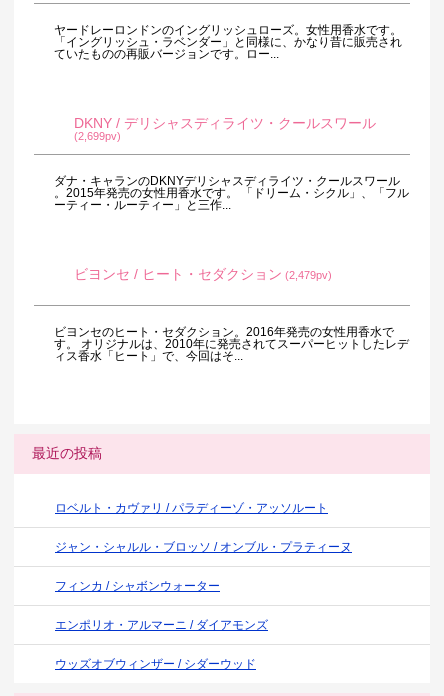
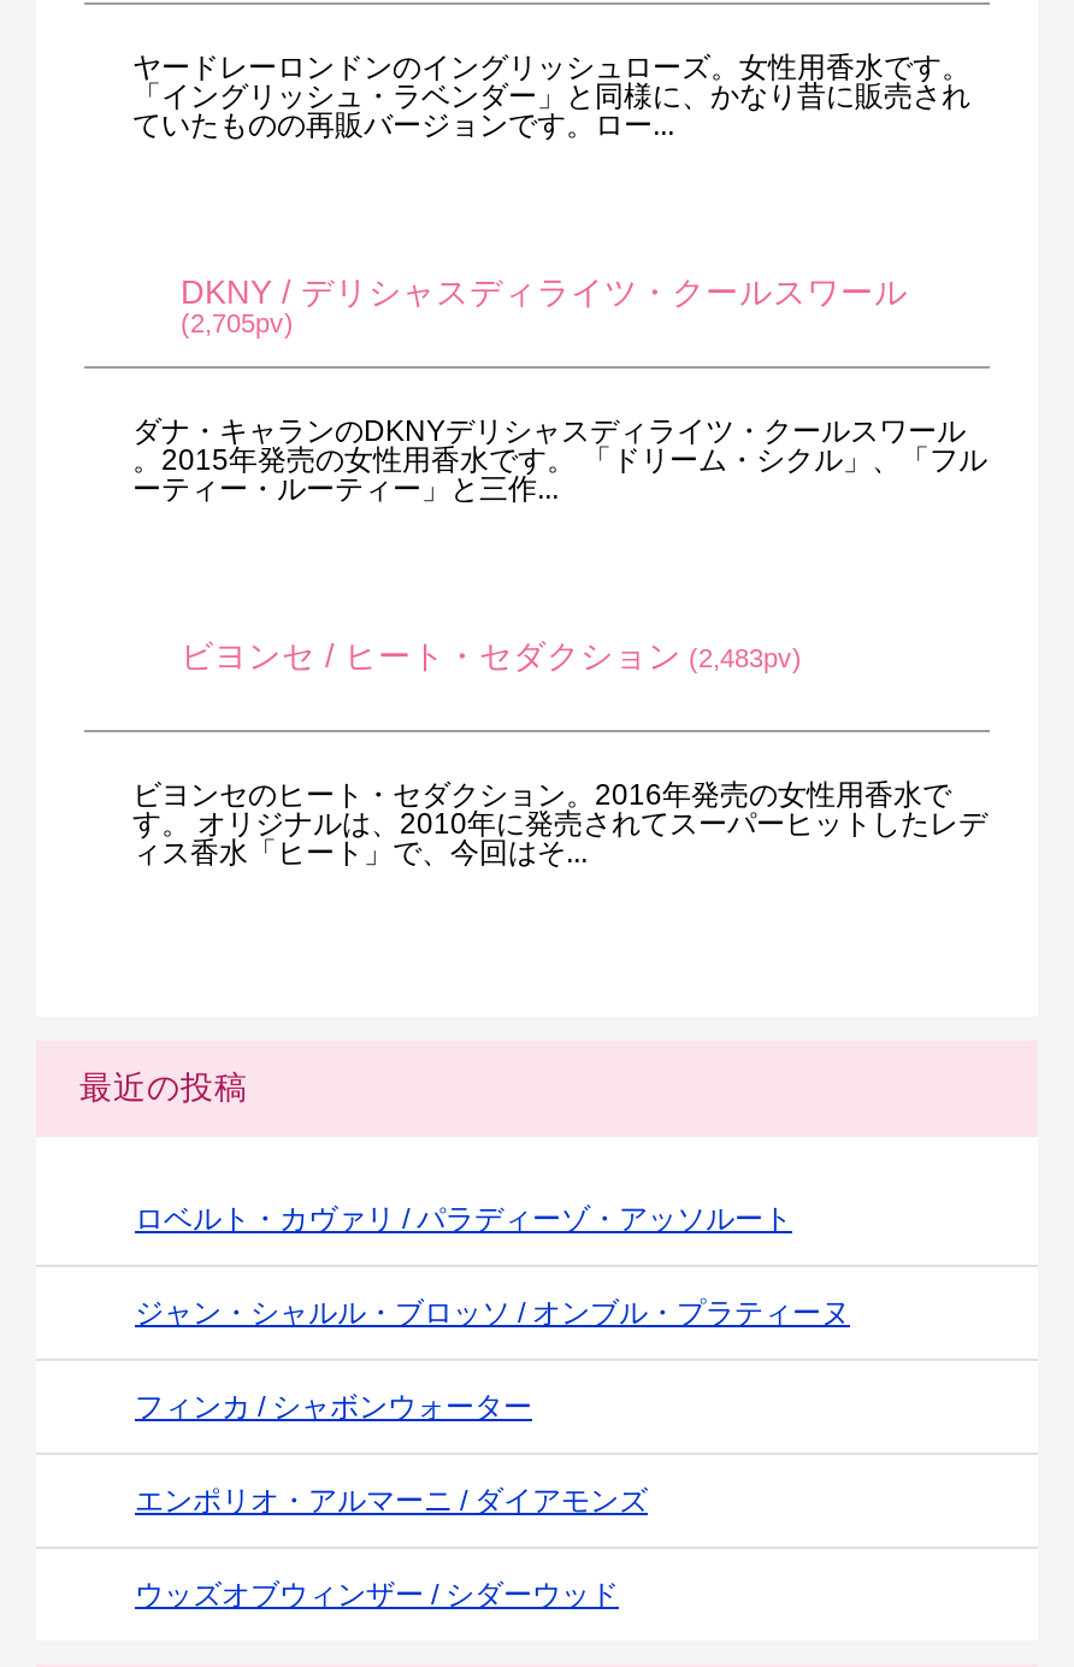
- (2,699pv)
+ (2,705pv)

- ビヨンセ / ヒート・セダクション(2,479pv)
+ ビヨンセ / ヒート・セダクション(2,483pv)
